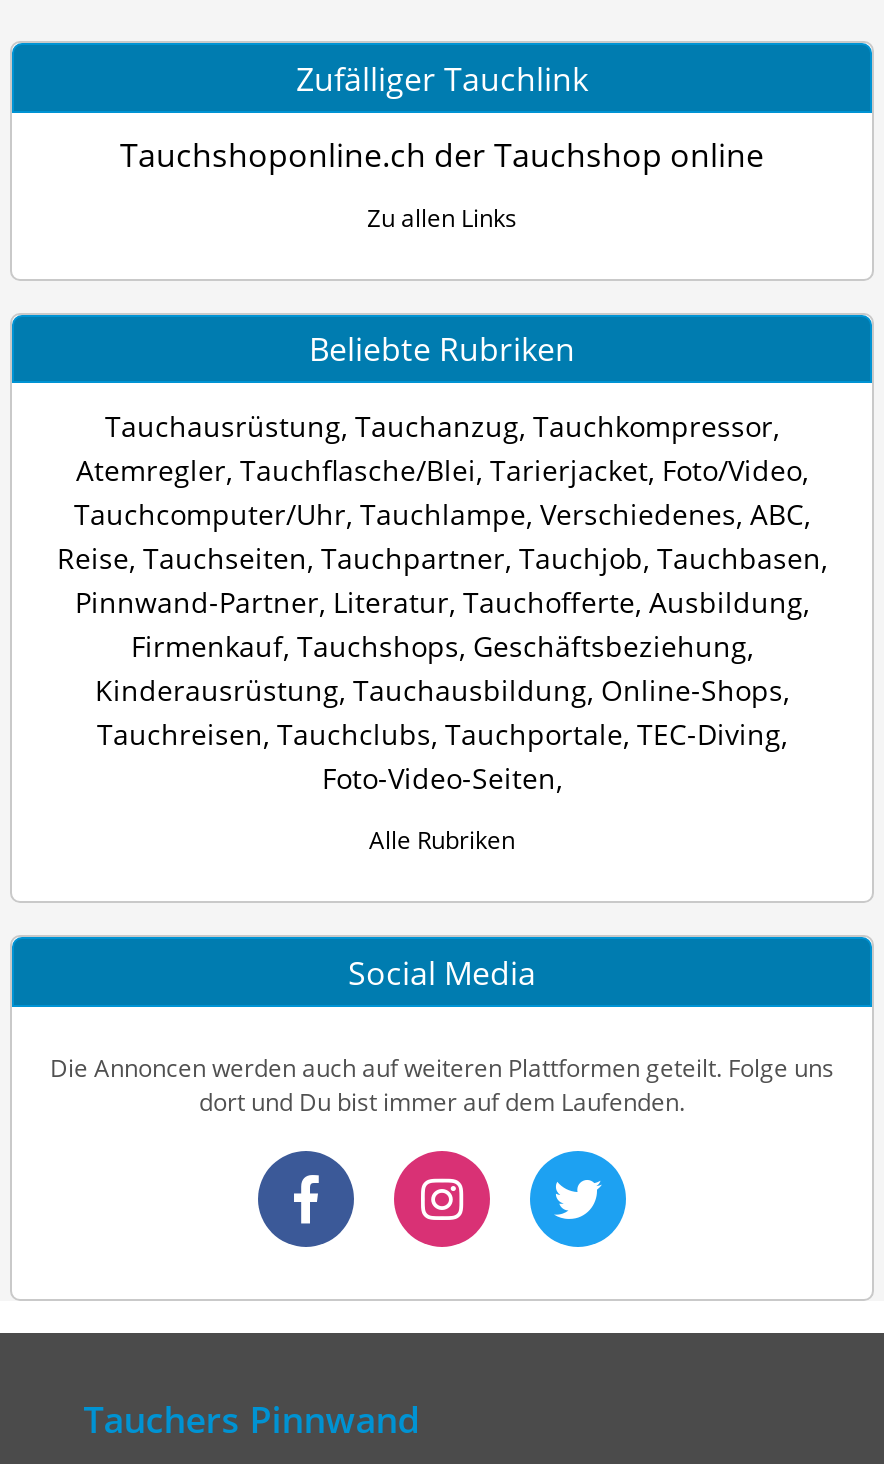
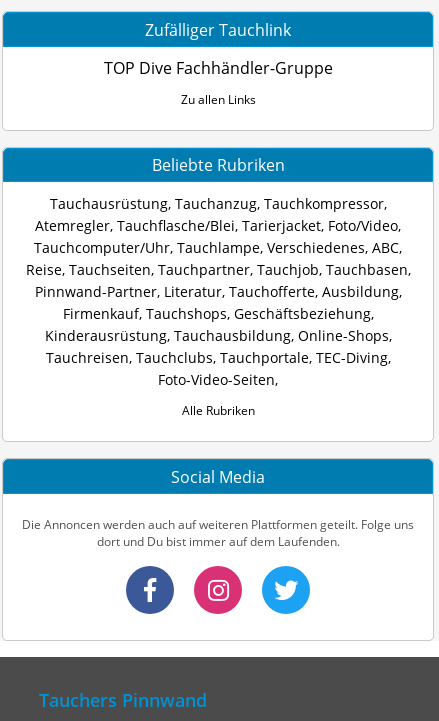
- Tauchshoponline.ch der Tauchshop online
+ TOP Dive Fachhändler-Gruppe
